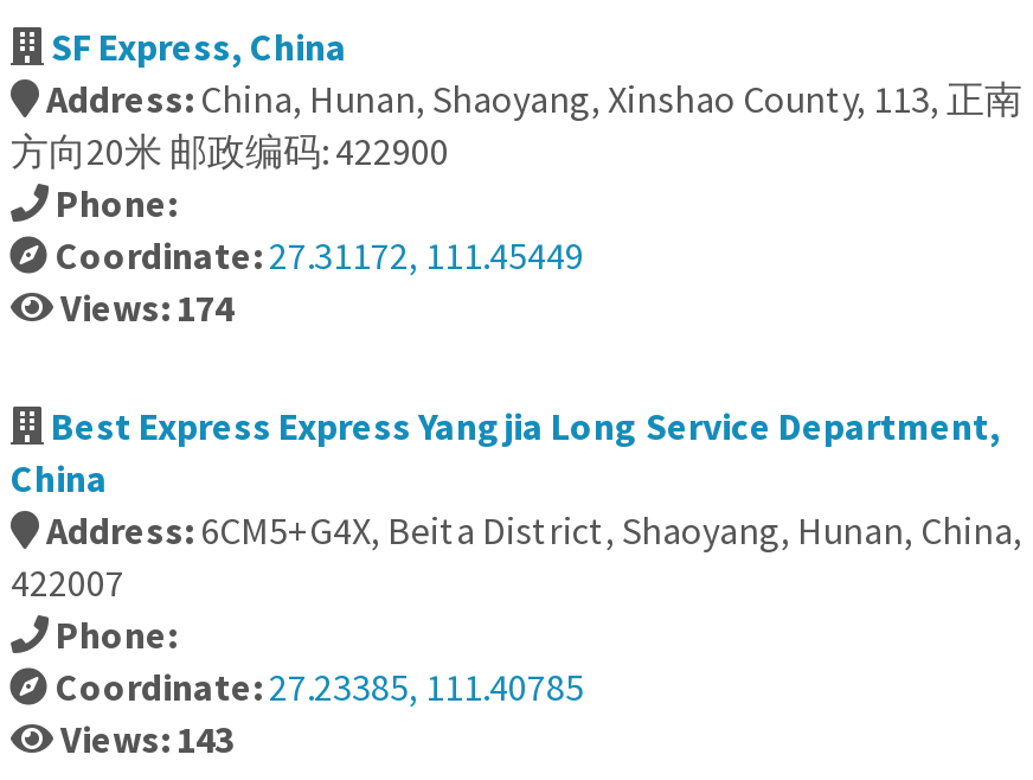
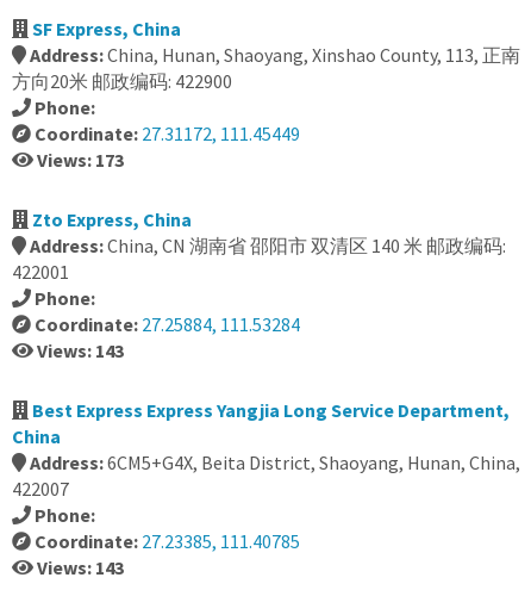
- Views: 174
+ Views: 173
+ Zto Express, China
+ Address: China, CN 湖南省 邵阳市 双清区 140 米 邮政编码:
+ 422001
+ Phone:
+ Coordinate: 27.25884, 111.53284
+ Views: 143
